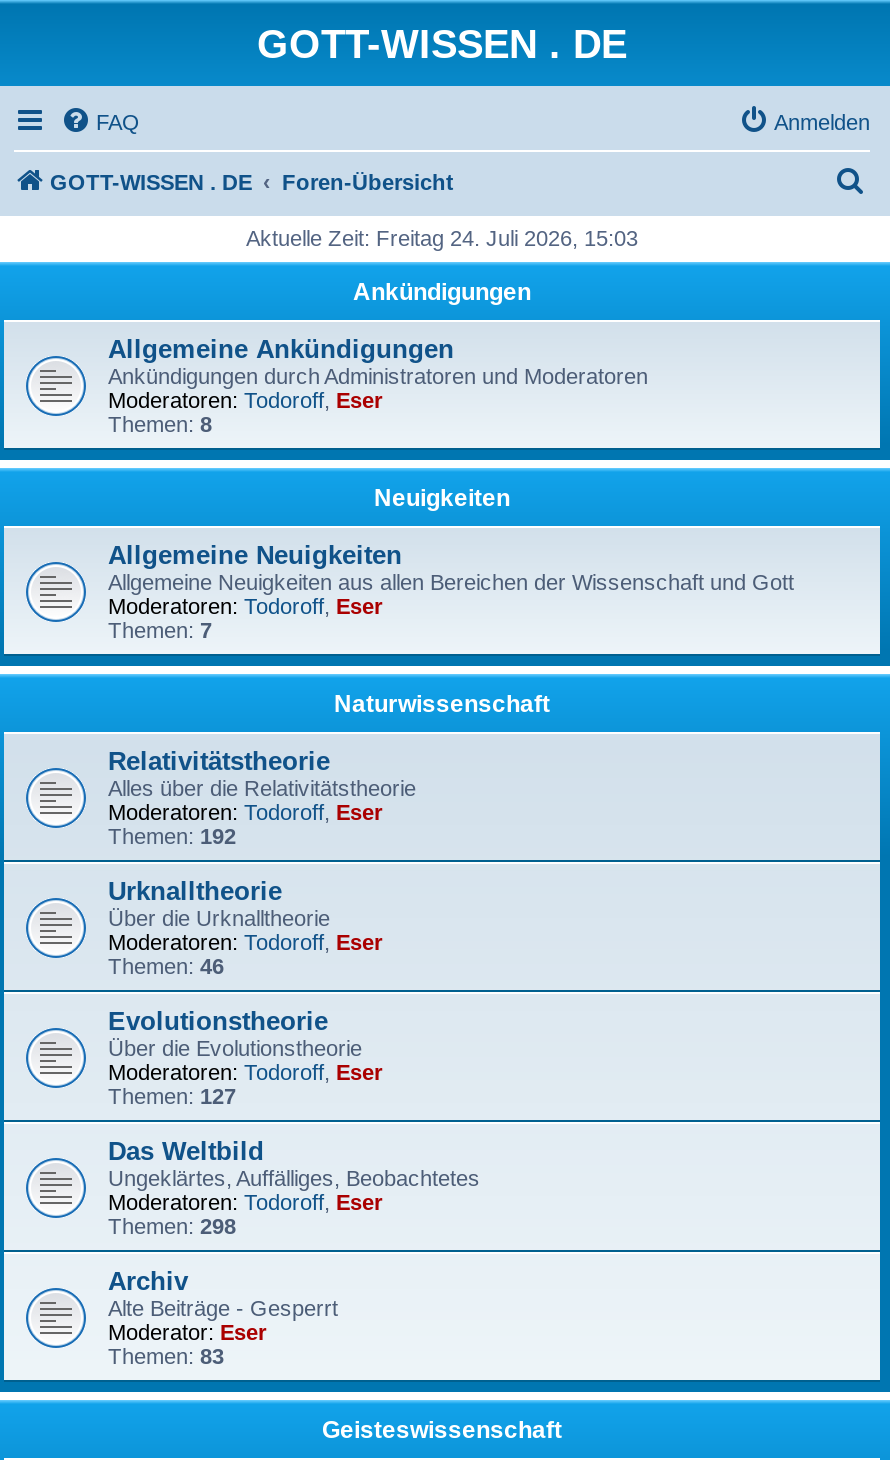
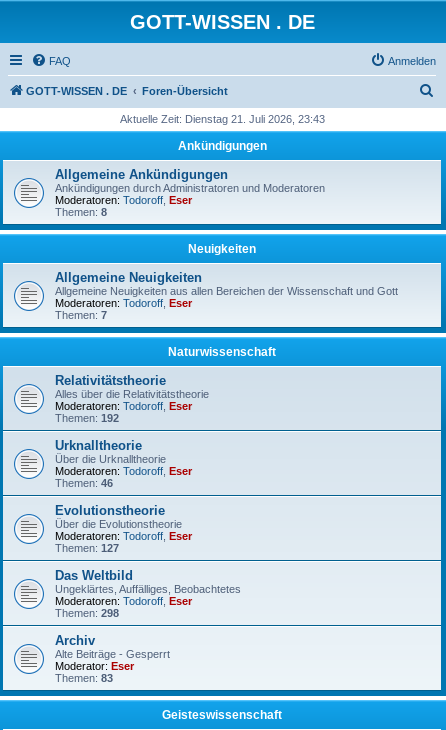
- Aktuelle Zeit: Freitag 24. Juli 2026, 15:03
+ Aktuelle Zeit: Dienstag 21. Juli 2026, 23:43
